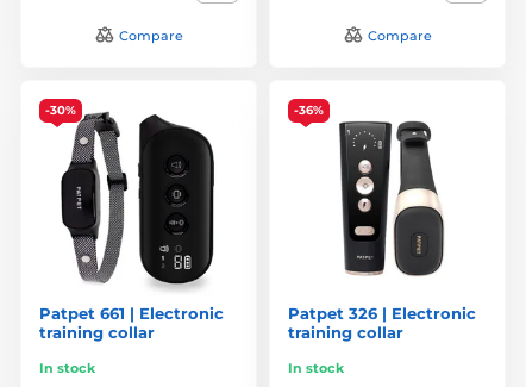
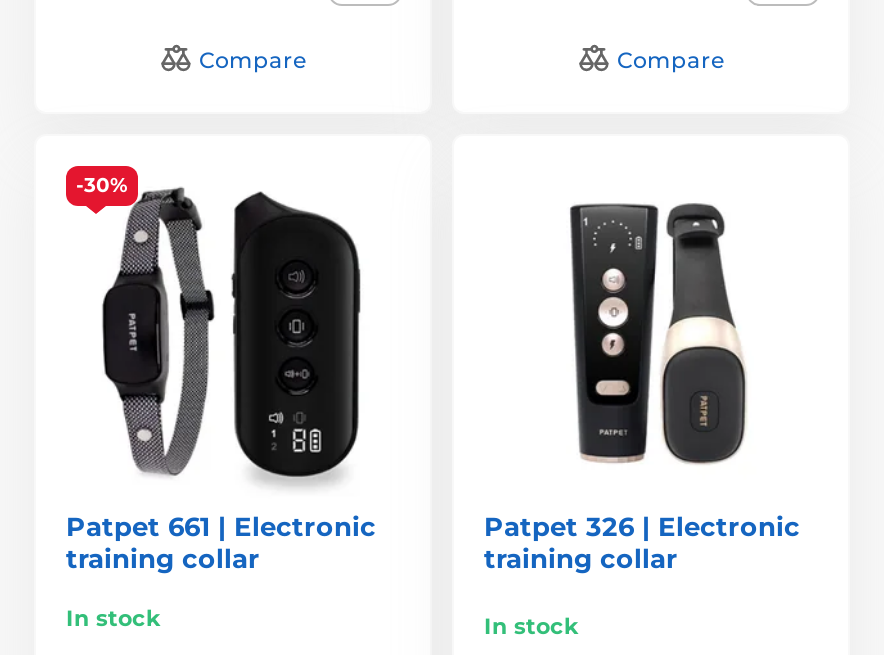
- -36%
